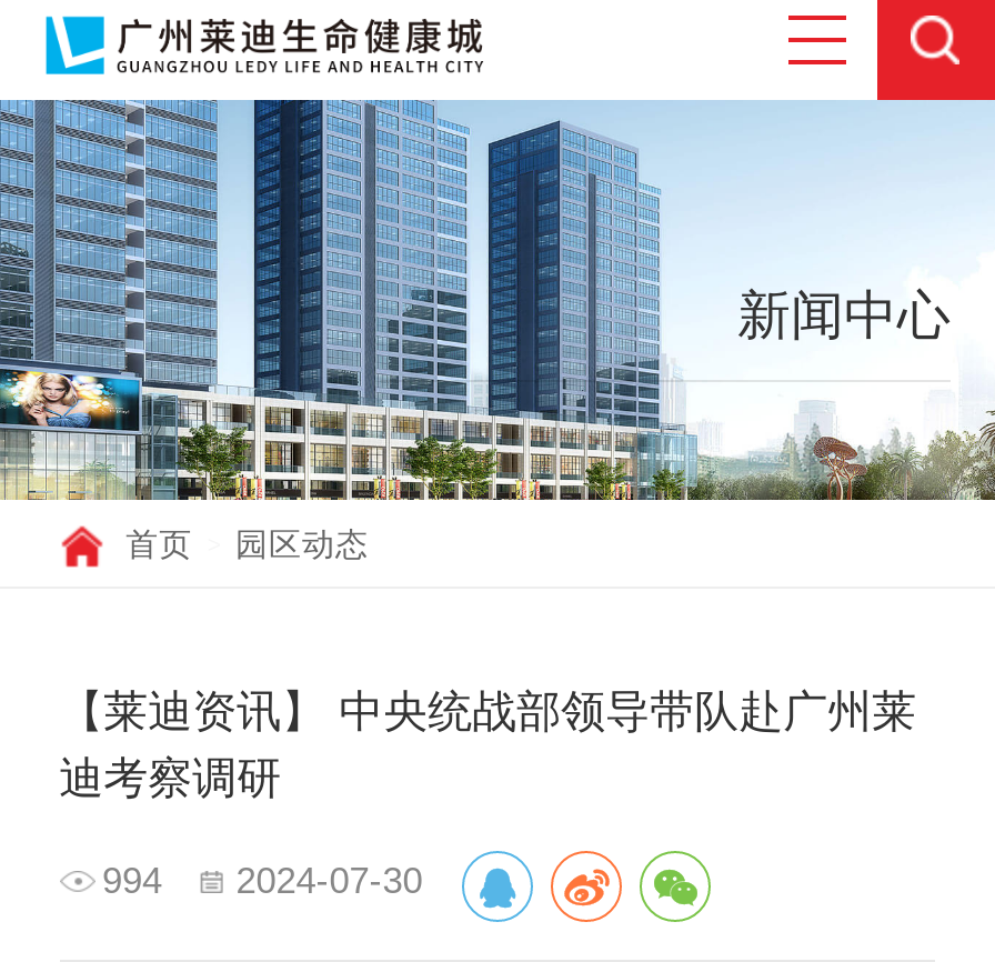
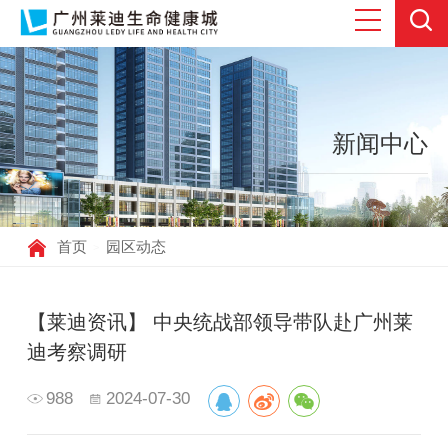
- 994 2024-07-30
+ 988 2024-07-30
